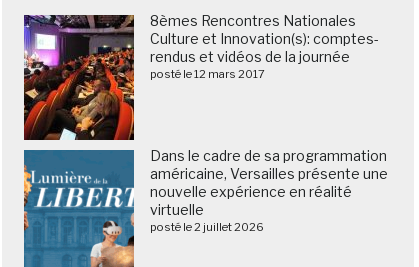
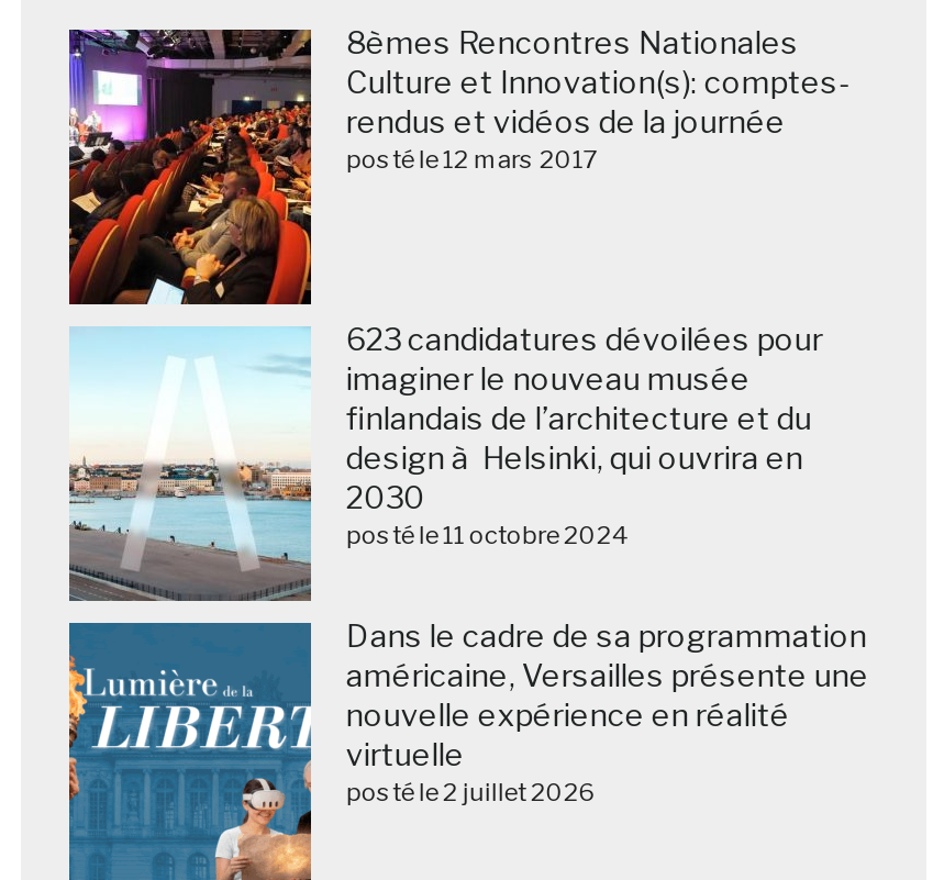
+ [image]
+ 623 candidatures dévoilées pour
+ imaginer le nouveau musée
+ finlandais de l’architecture et du
+ design à Helsinki, qui ouvrira en
+ 2030
+ posté le 11 octobre 2024
